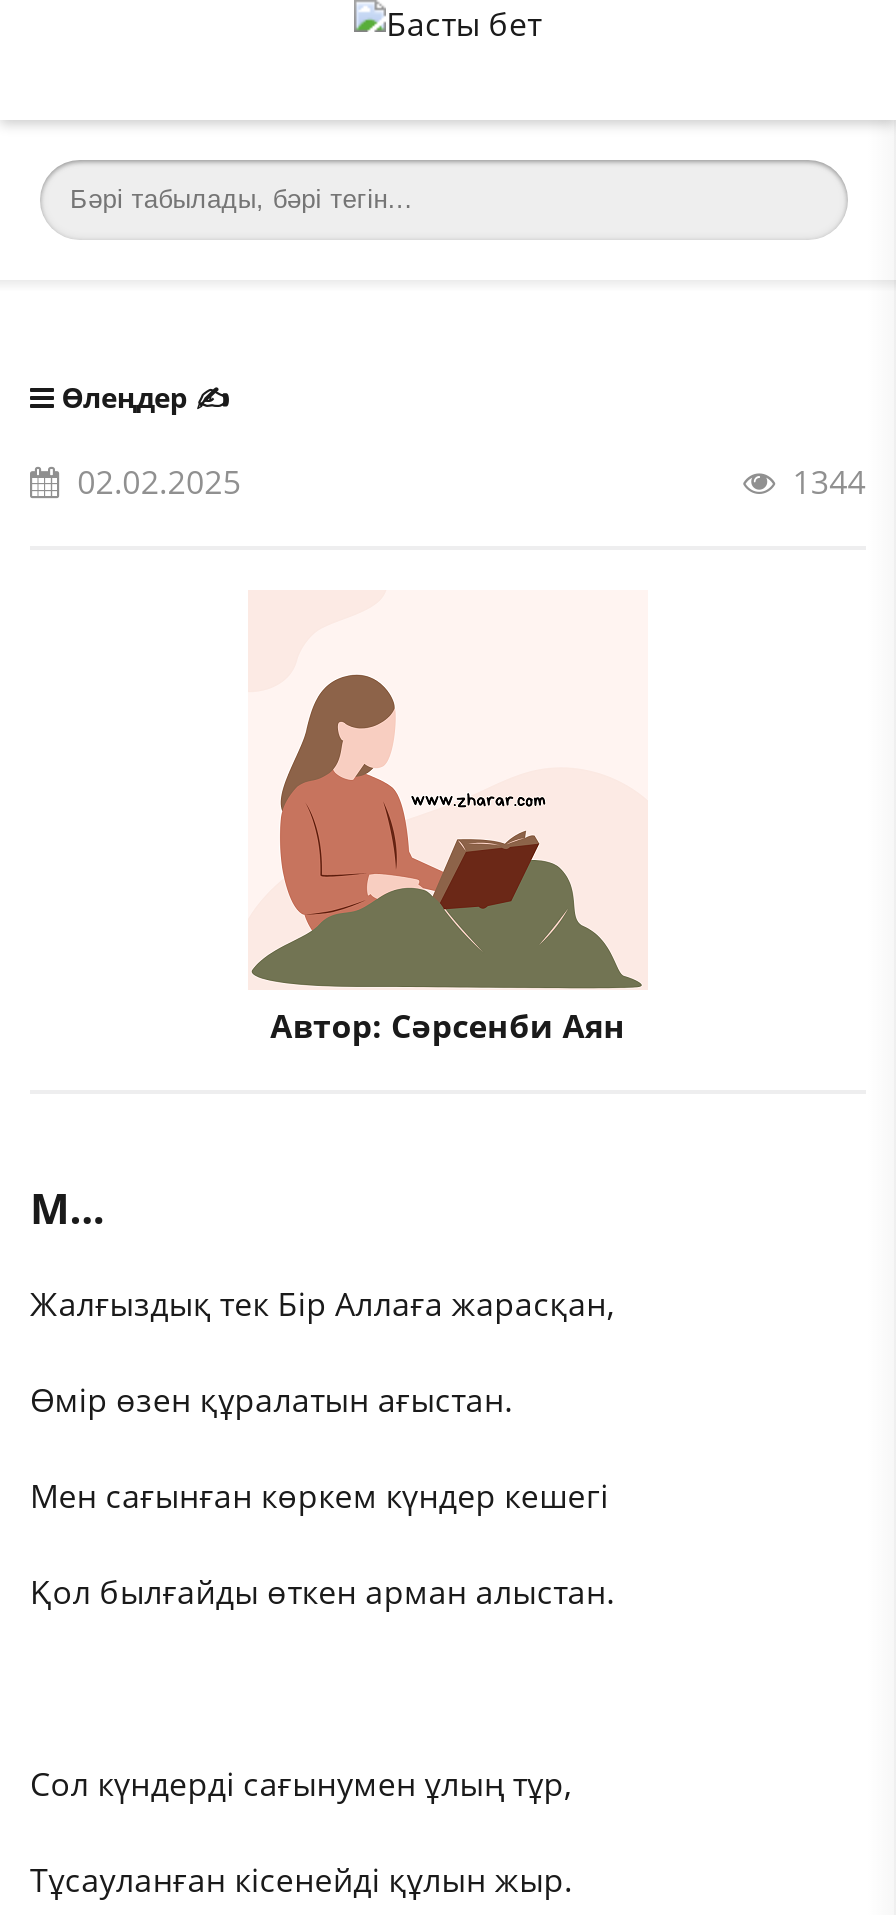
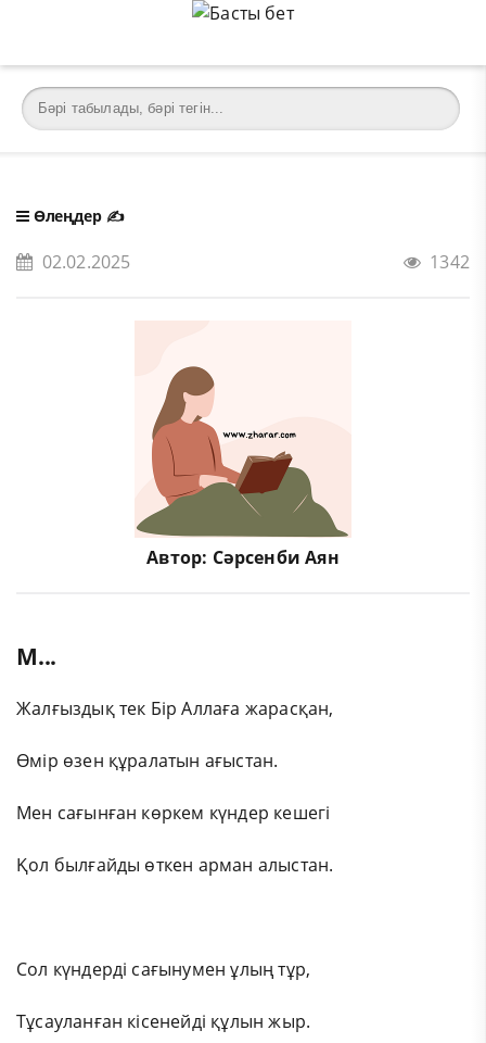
- 1344
+ 1342
